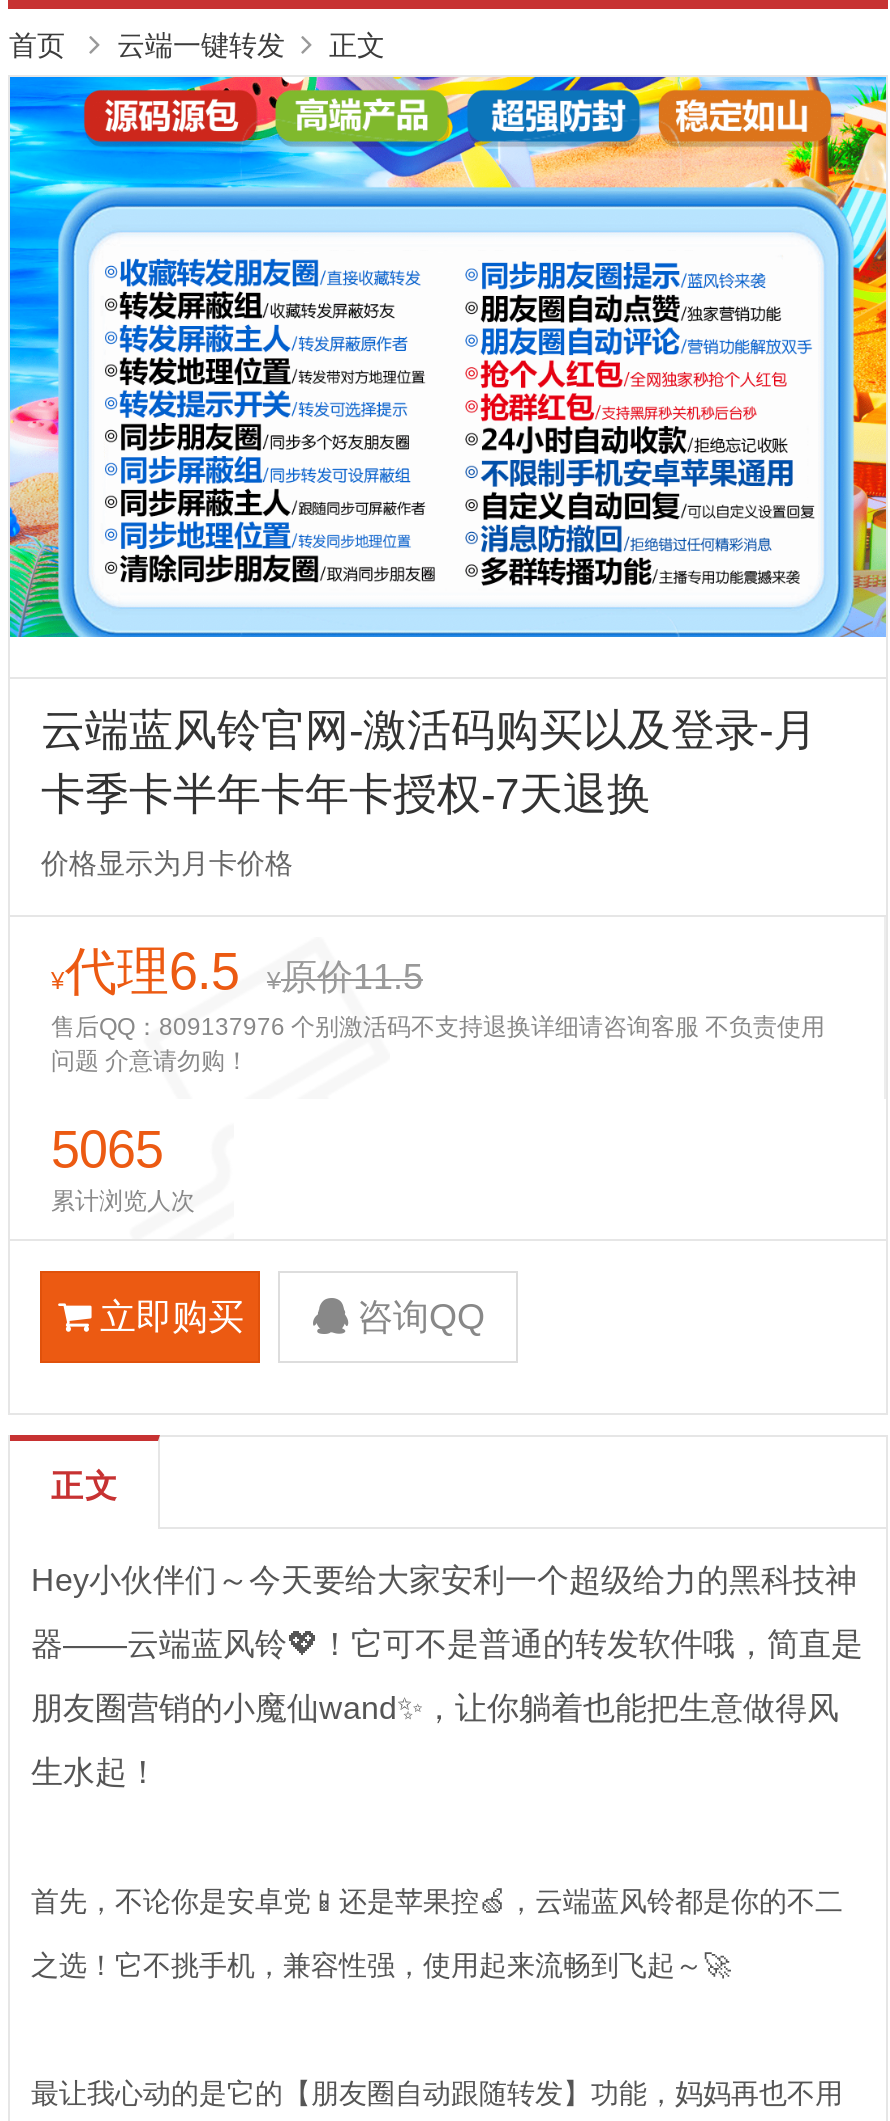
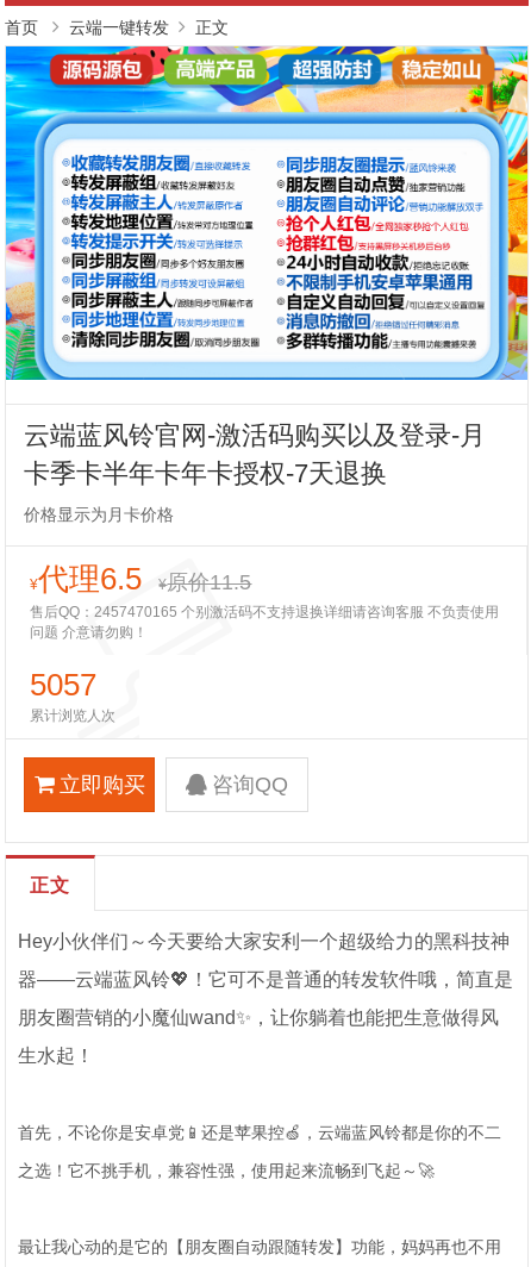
- 售后QQ：809137976 个别激活码不支持退换详细请咨询客服 不负责使用
+ 售后QQ：2457470165 个别激活码不支持退换详细请咨询客服 不负责使用

- 5065
+ 5057
